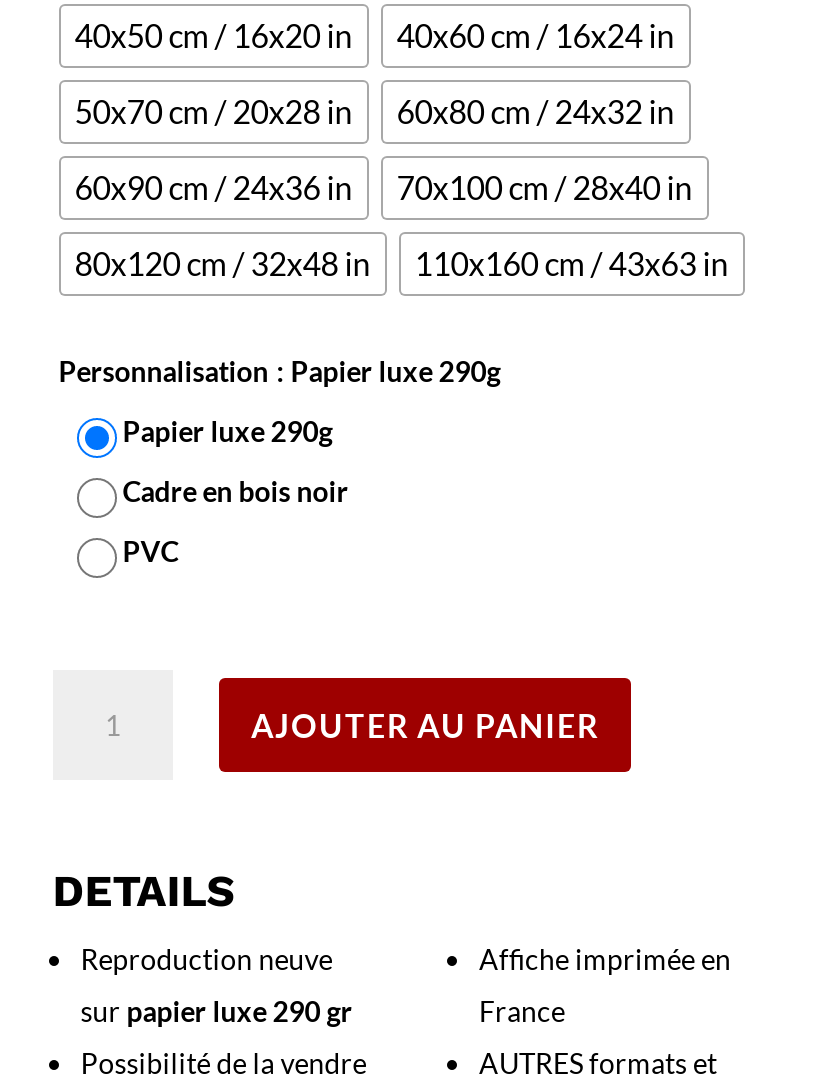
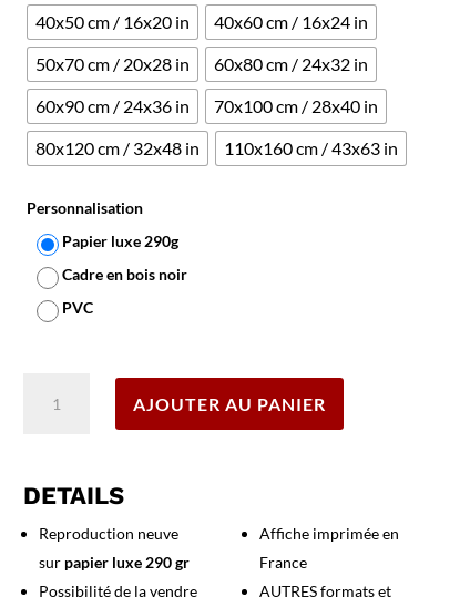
- Personnalisation : Papier luxe 290g
+ Personnalisation
